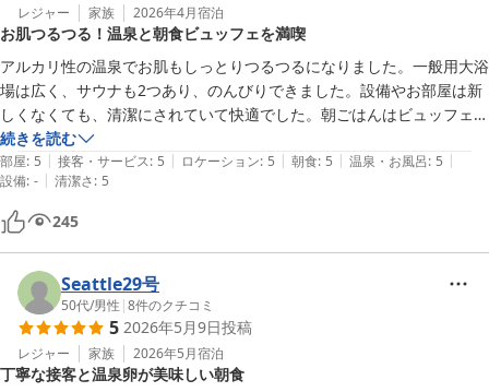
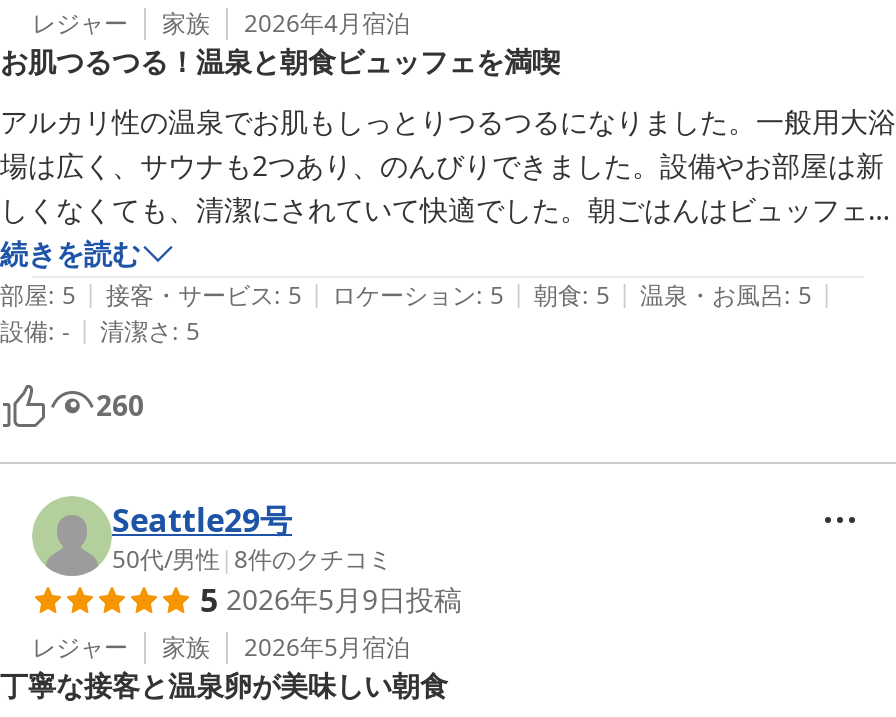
- 245
+ 260
